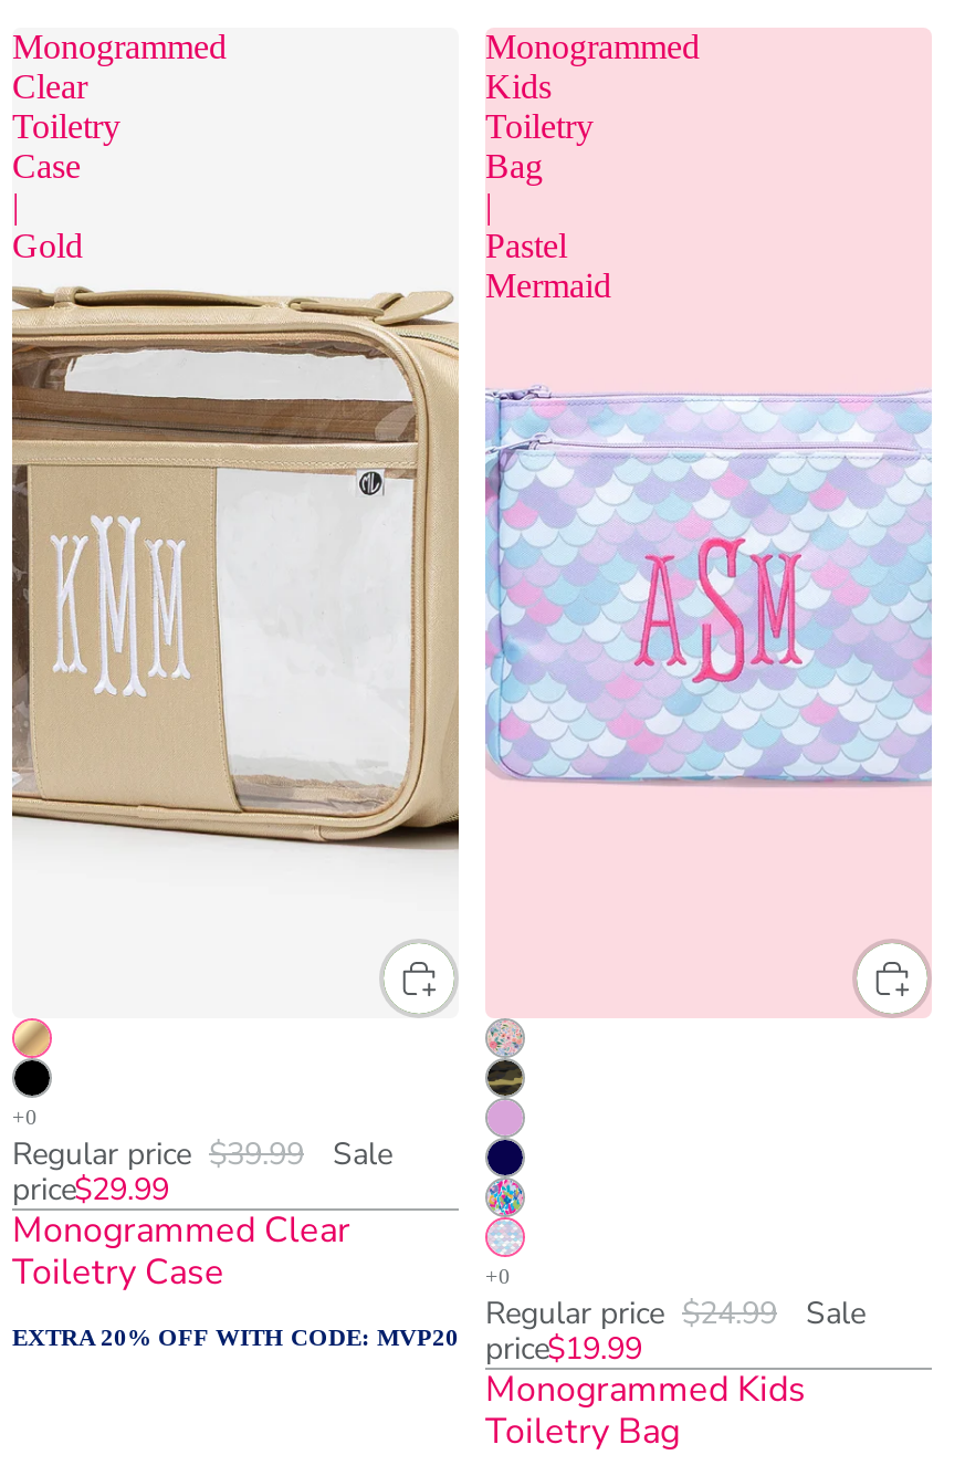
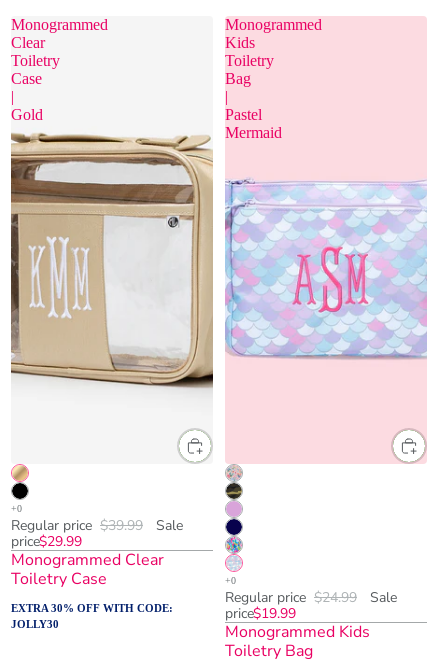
- EXTRA 20% OFF WITH CODE: MVP20
+ EXTRA 30% OFF WITH CODE:
+ JOLLY30
